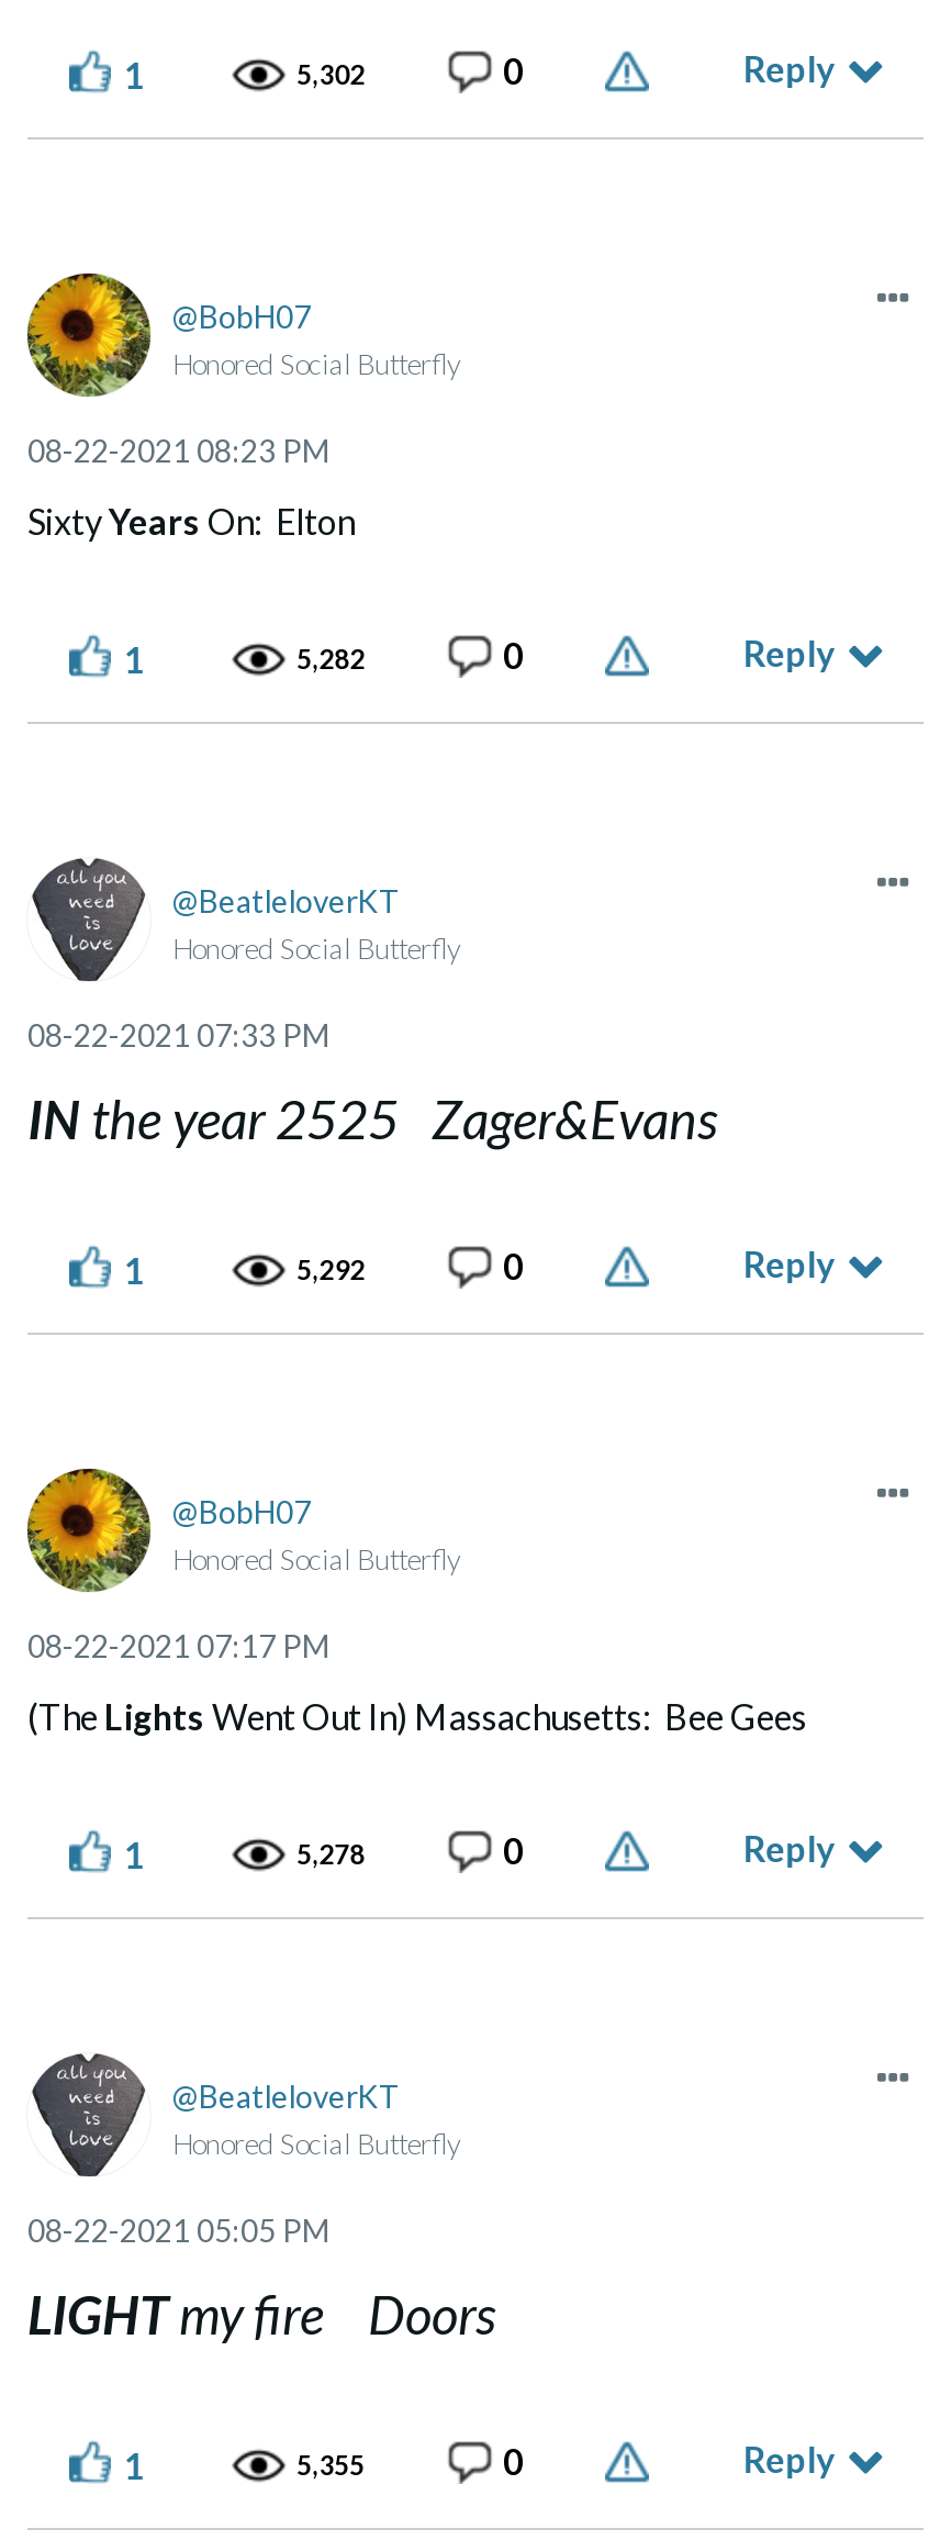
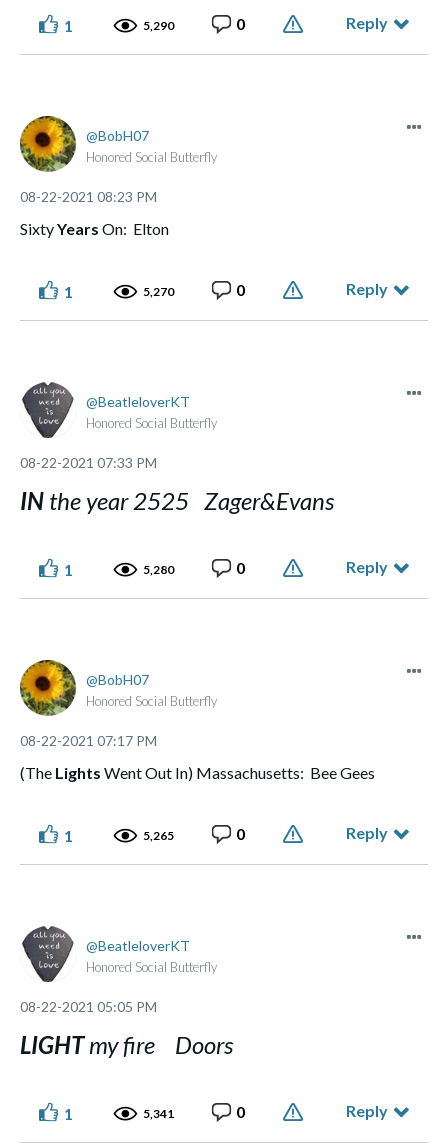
- 5,302
+ 5,290

- 5,282
+ 5,270

- 5,292
+ 5,280

- 5,278
+ 5,265

- 5,355
+ 5,341
